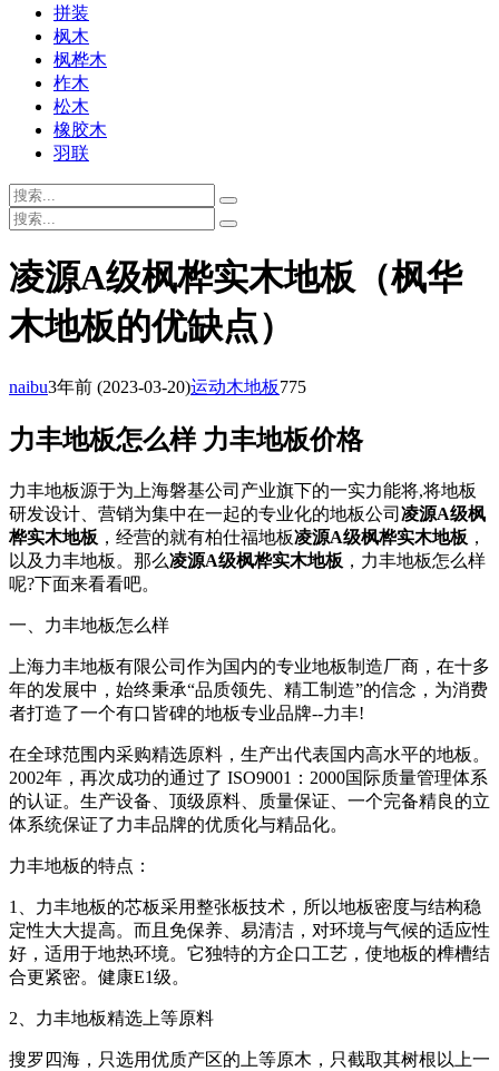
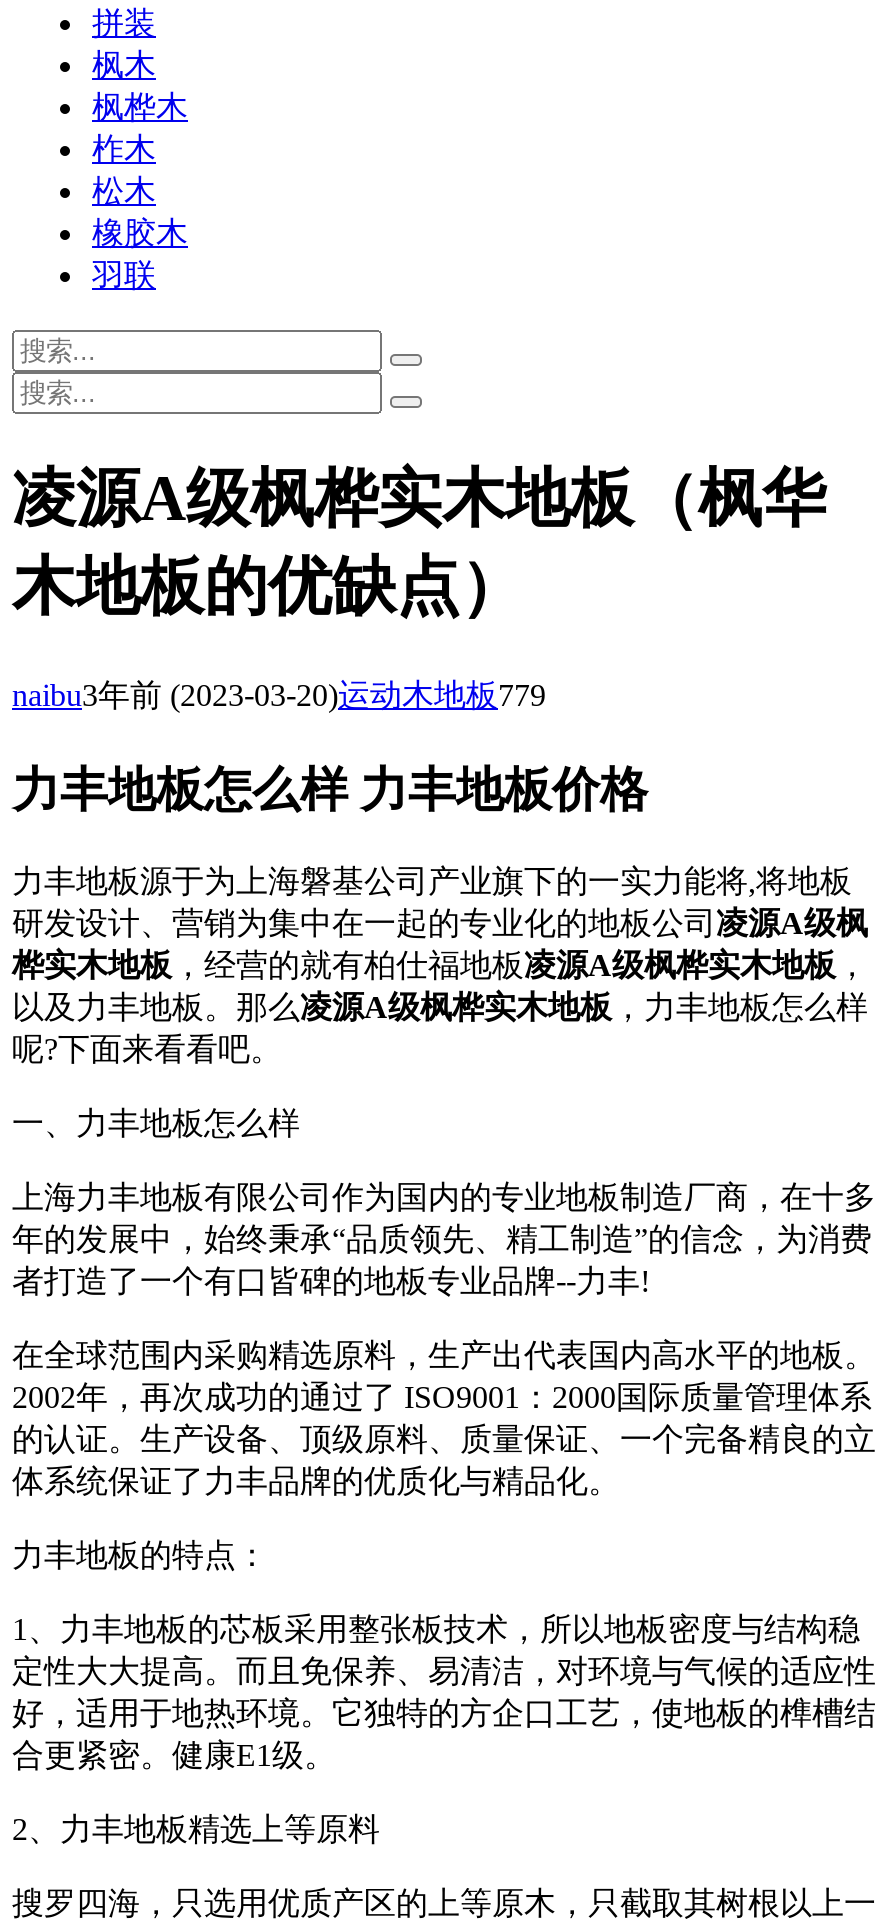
- naibu3年前(2023-03-20)运动木地板775
+ naibu3年前(2023-03-20)运动木地板779
